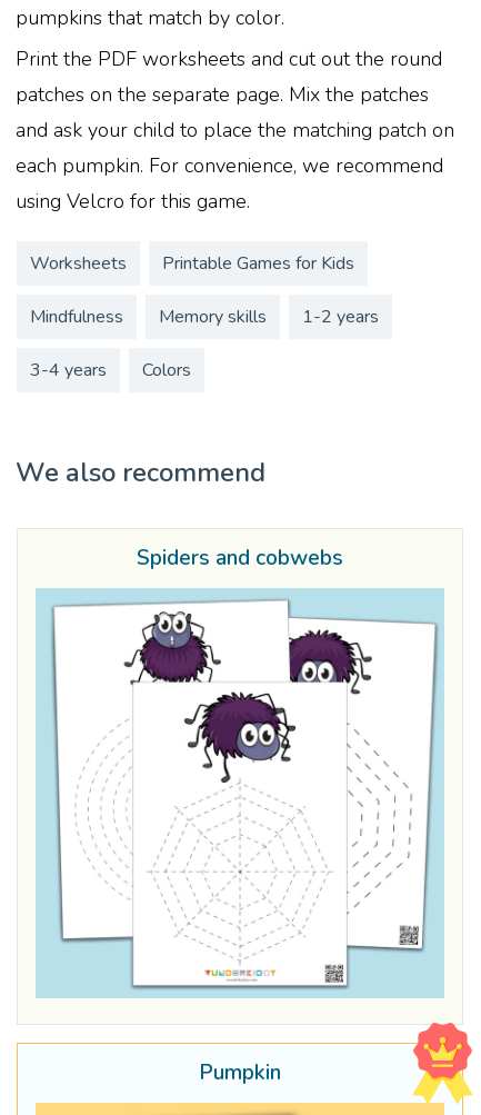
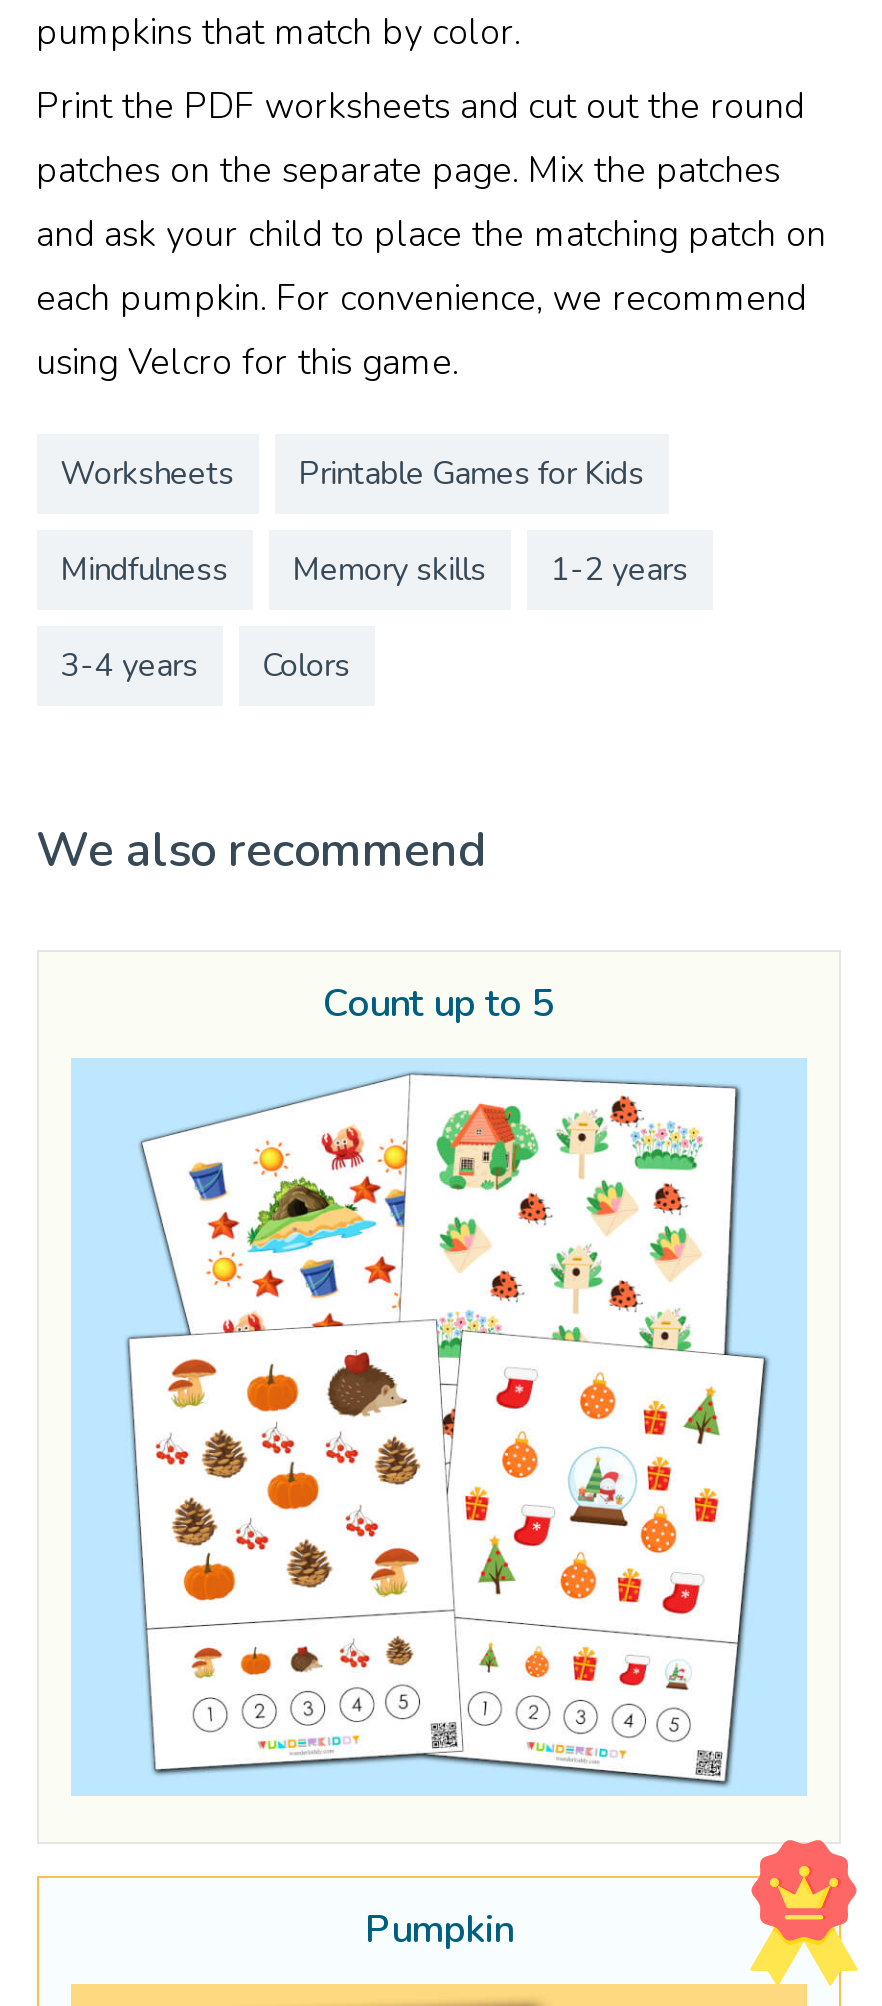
- Spiders and cobwebs
+ Count up to 5

- [image]
+ [image]
